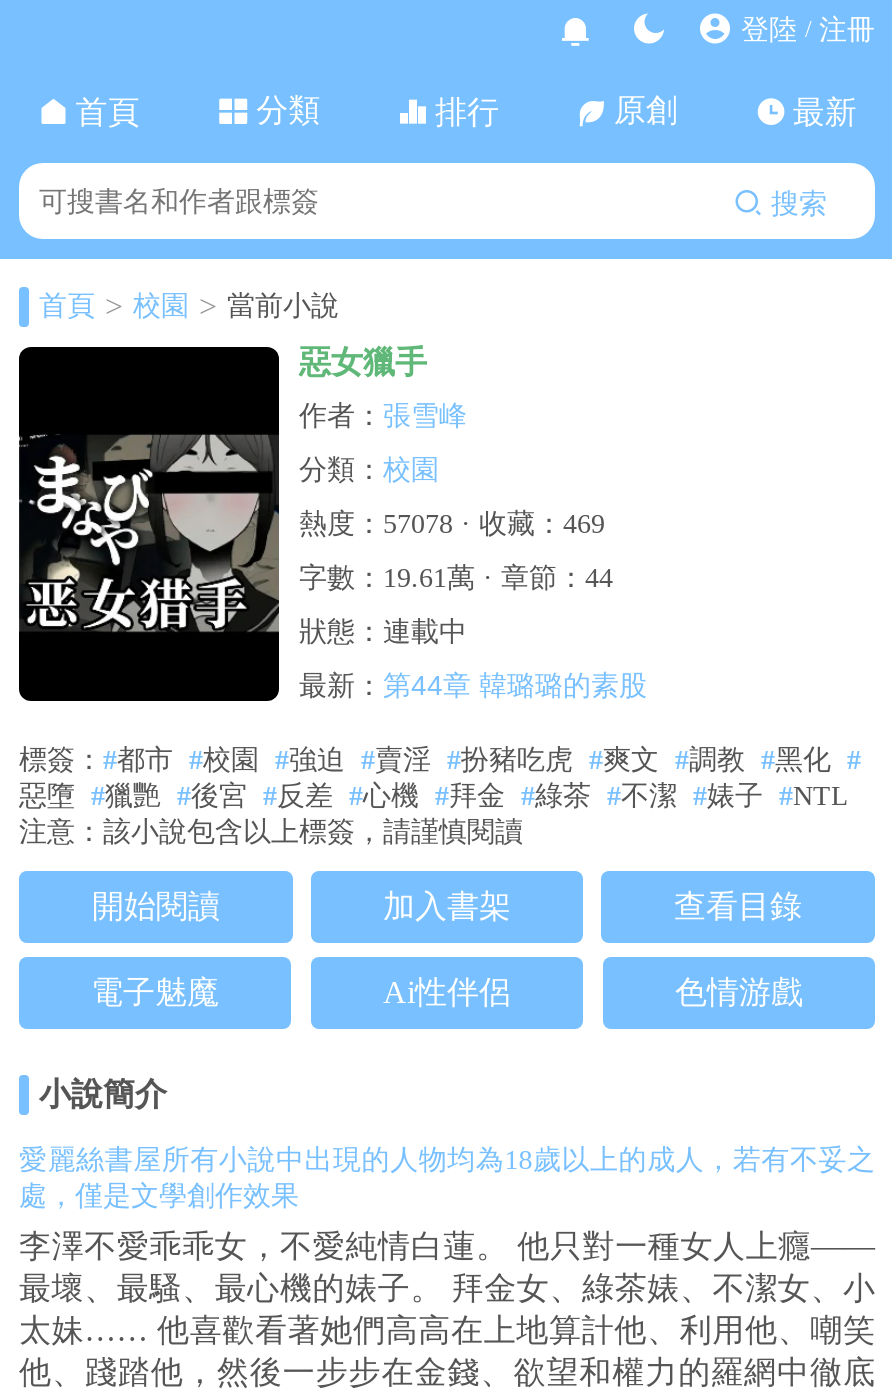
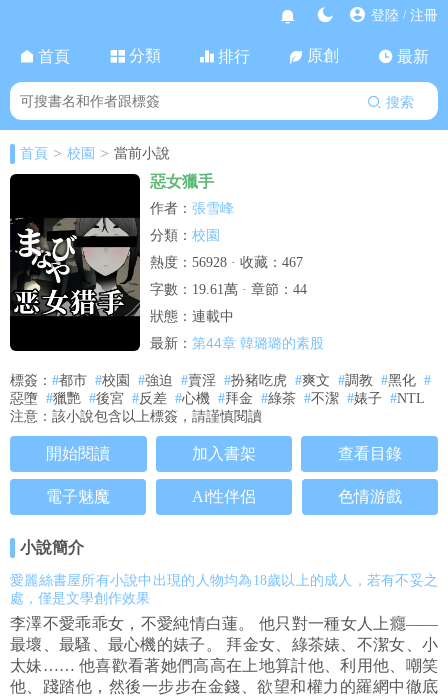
- 熱度：57078 · 收藏：469
+ 熱度：56928 · 收藏：467
